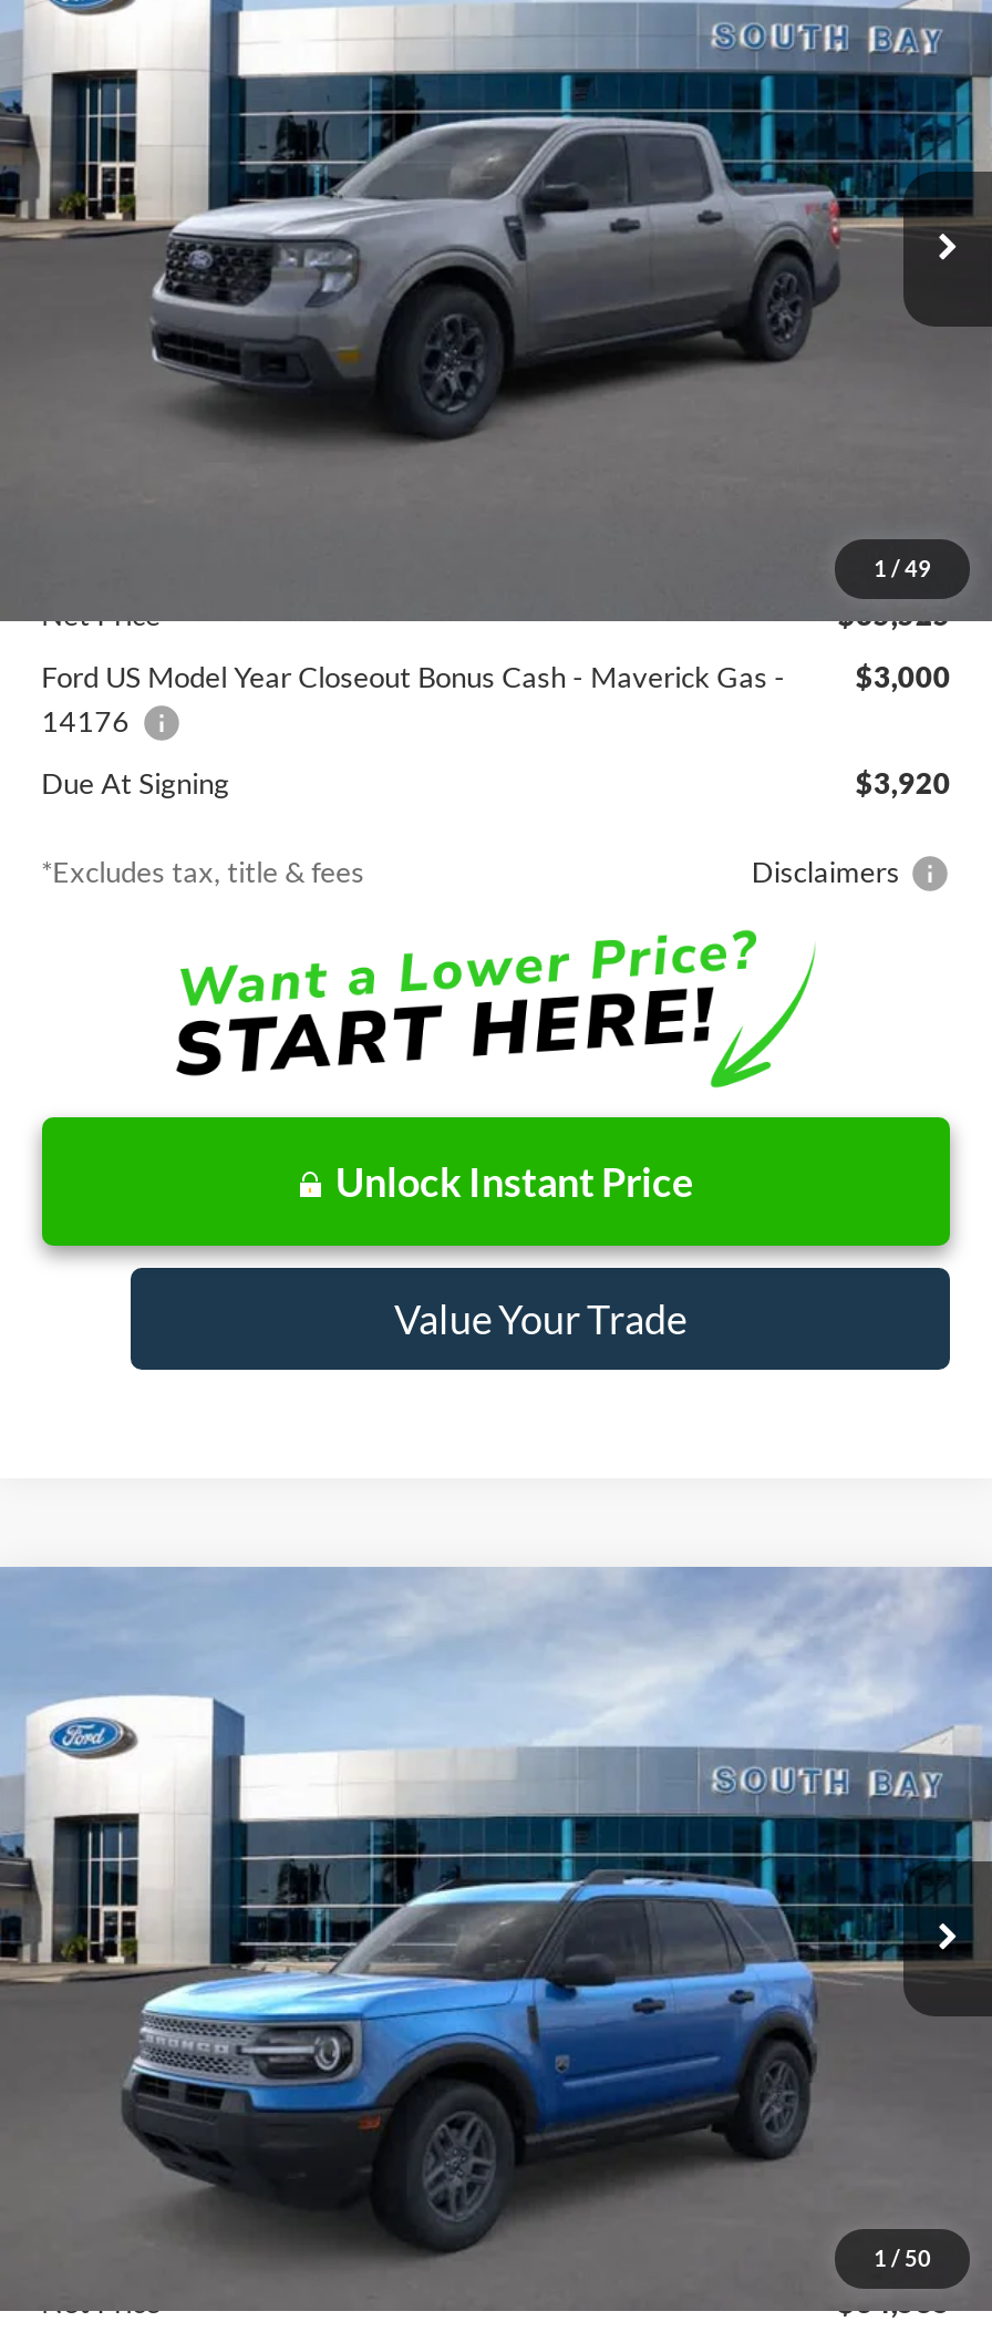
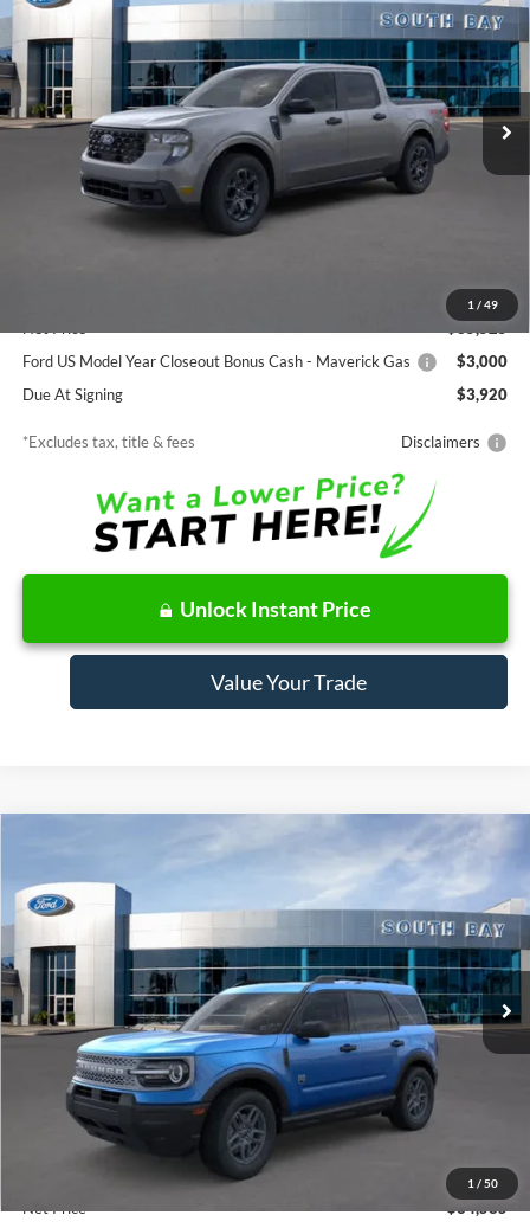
- Ford US Model Year Closeout Bonus Cash - Maverick Gas -
- 14176
+ Ford US Model Year Closeout Bonus Cash - Maverick Gas
